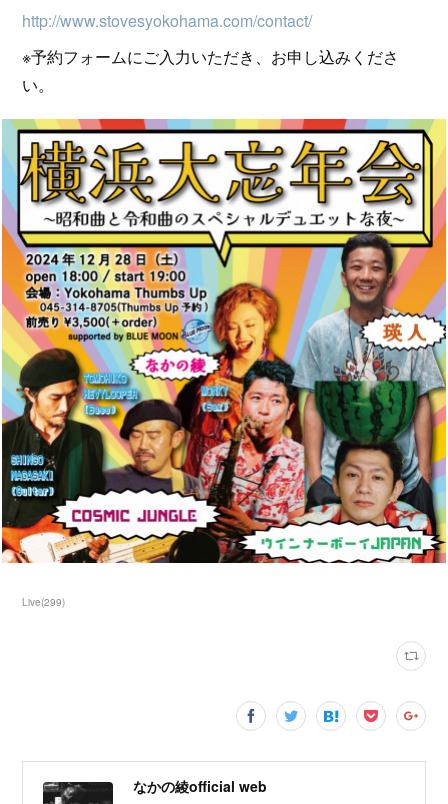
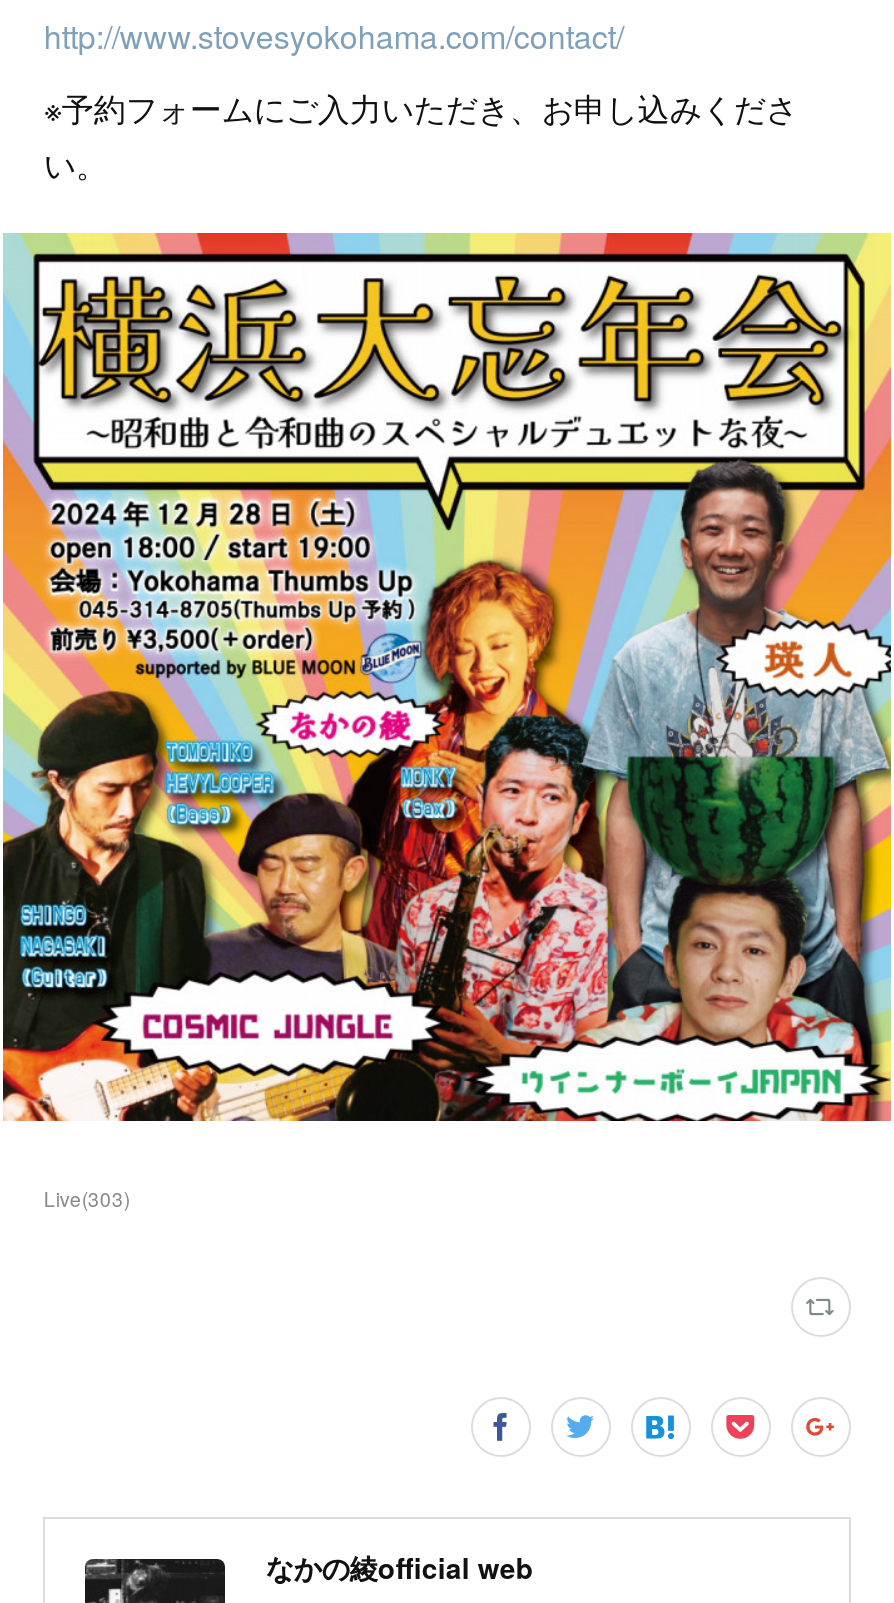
- Live(299)
+ Live(303)
